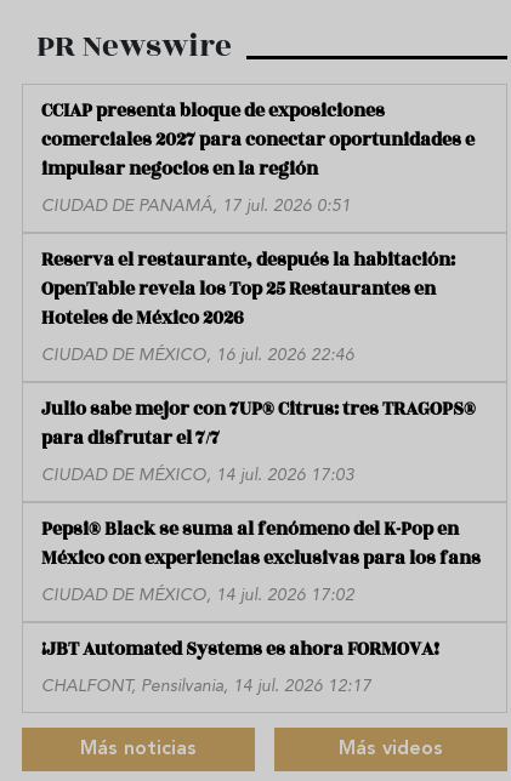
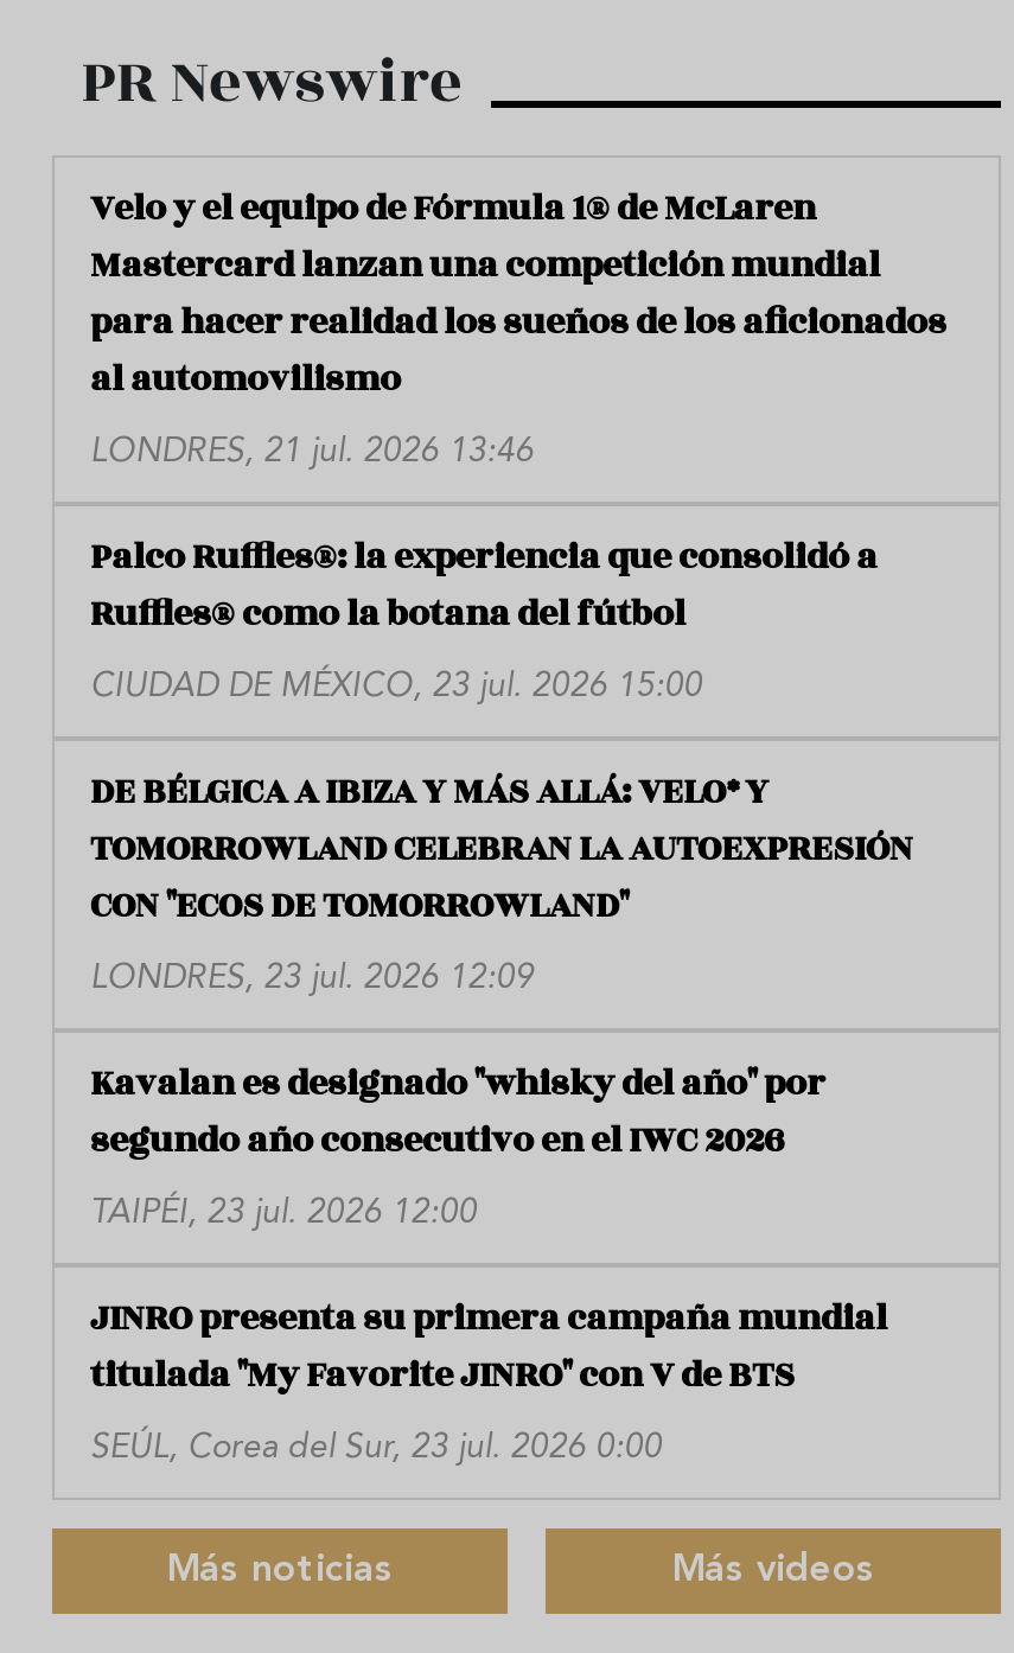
- CCIAP presenta bloque de exposiciones
- comerciales 2027 para conectar oportunidades e
- impulsar negocios en la región
+ Velo y el equipo de Fórmula 1® de McLaren
+ Mastercard lanzan una competición mundial
+ para hacer realidad los sueños de los aficionados
+ al automovilismo

- CIUDAD DE PANAMÁ, 17 jul. 2026 0:51
+ LONDRES, 21 jul. 2026 13:46

- Reserva el restaurante, después la habitación:
- OpenTable revela los Top 25 Restaurantes en
- Hoteles de México 2026
+ Palco Ruffles®: la experiencia que consolidó a
+ Ruffles® como la botana del fútbol

- CIUDAD DE MÉXICO, 16 jul. 2026 22:46
+ CIUDAD DE MÉXICO, 23 jul. 2026 15:00

- Julio sabe mejor con 7UP® Citrus: tres TRAGOPS®
- para disfrutar el 7/7
+ DE BÉLGICA A IBIZA Y MÁS ALLÁ: VELO* Y
+ TOMORROWLAND CELEBRAN LA AUTOEXPRESIÓN
+ CON "ECOS DE TOMORROWLAND"

- CIUDAD DE MÉXICO, 14 jul. 2026 17:03
+ LONDRES, 23 jul. 2026 12:09

- Pepsi® Black se suma al fenómeno del K-Pop en
- México con experiencias exclusivas para los fans
+ Kavalan es designado "whisky del año" por
+ segundo año consecutivo en el IWC 2026

- CIUDAD DE MÉXICO, 14 jul. 2026 17:02
+ TAIPÉI, 23 jul. 2026 12:00

- ¡JBT Automated Systems es ahora FORMOVA!
+ JINRO presenta su primera campaña mundial
+ titulada "My Favorite JINRO" con V de BTS

- CHALFONT, Pensilvania, 14 jul. 2026 12:17
+ SEÚL, Corea del Sur, 23 jul. 2026 0:00
